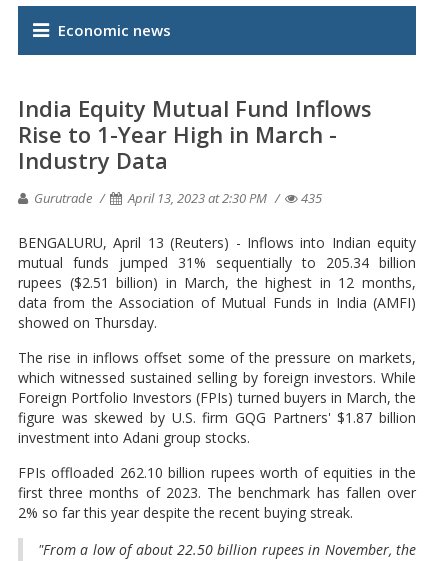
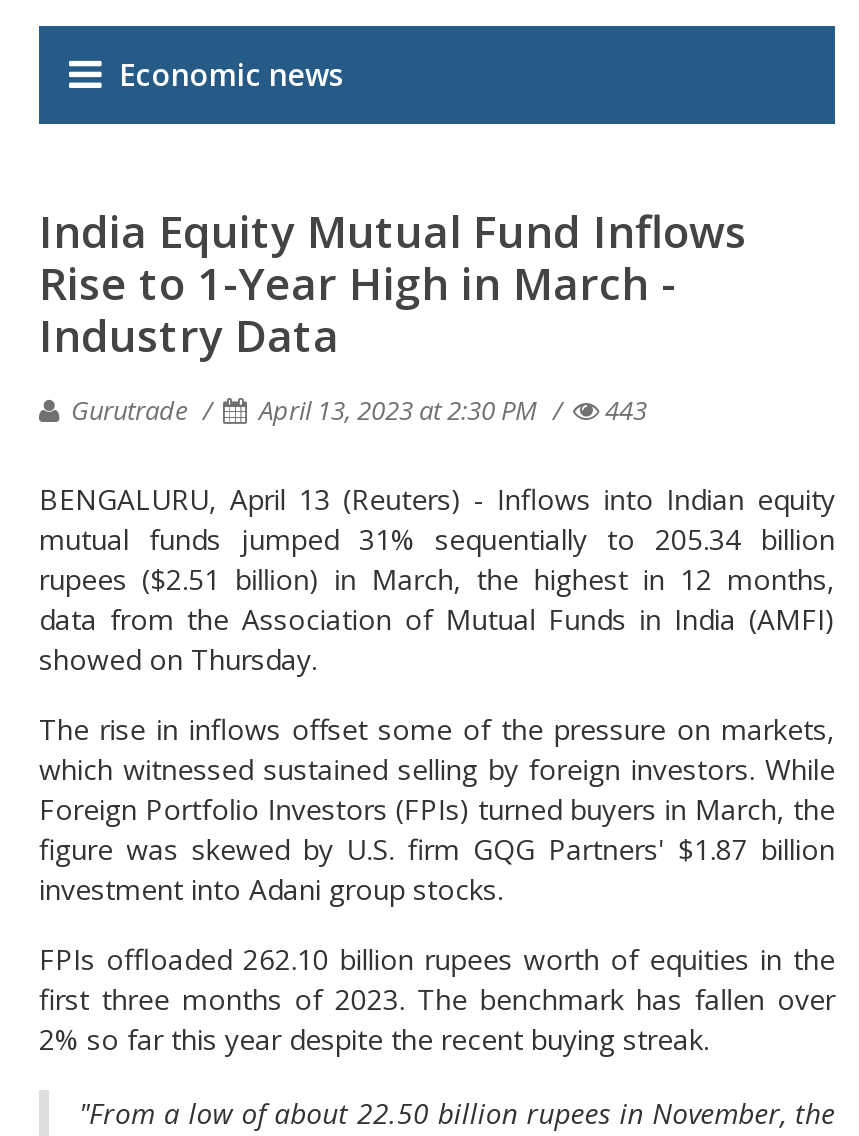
- Gurutrade April 13, 2023 at 2:30 PM 435
+ Gurutrade April 13, 2023 at 2:30 PM 443
